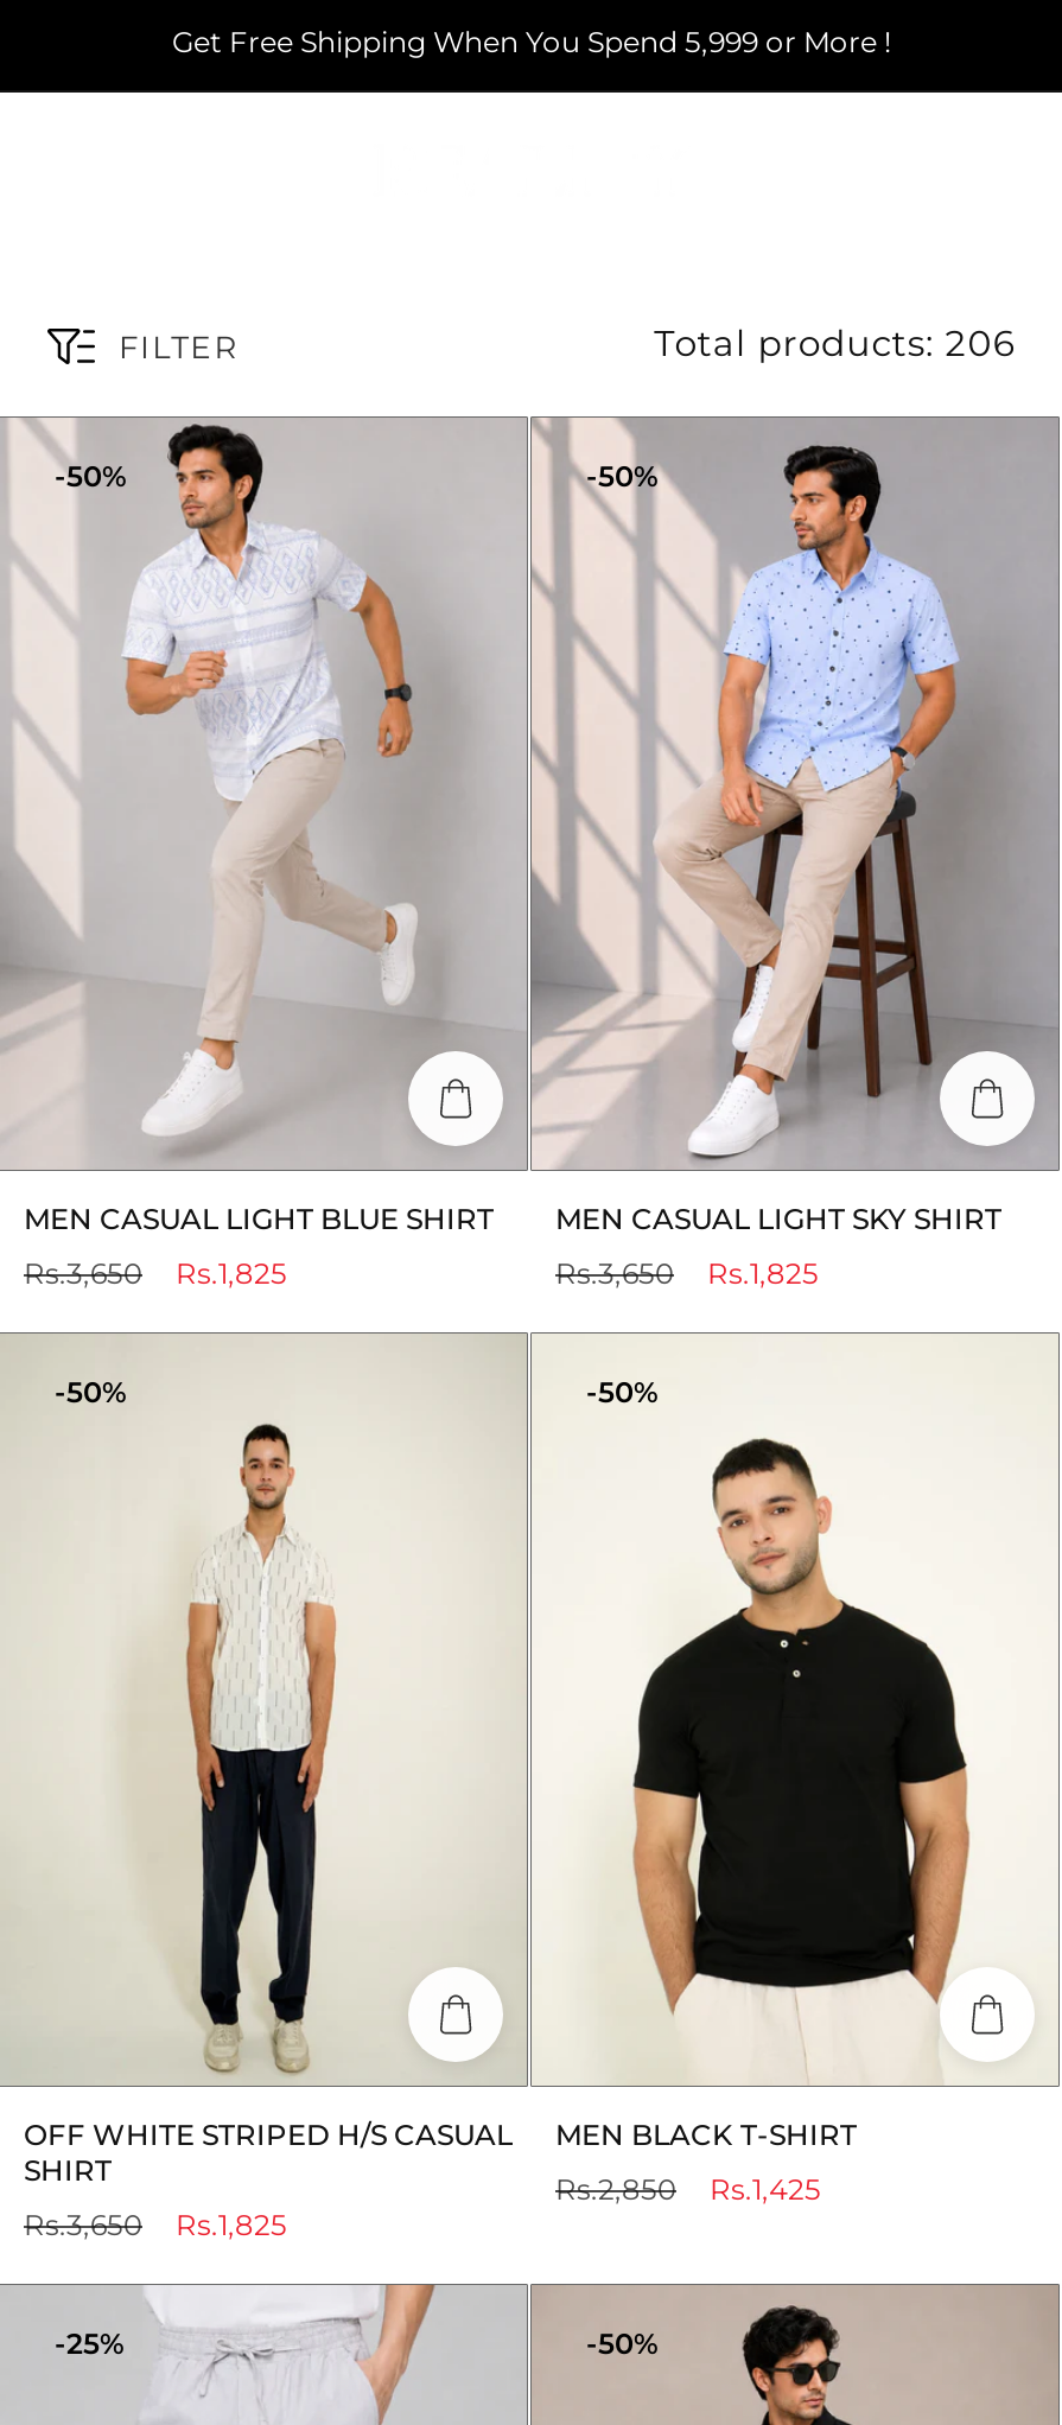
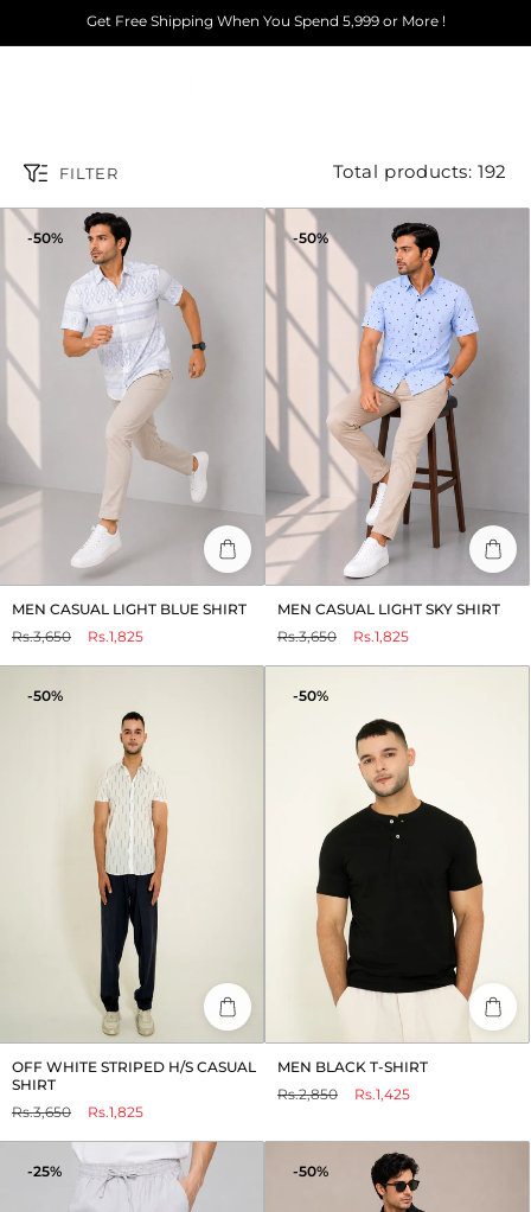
- Total products: 206
+ Total products: 192
